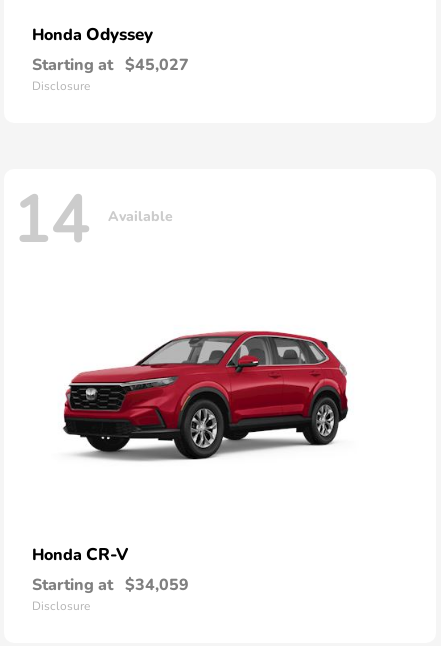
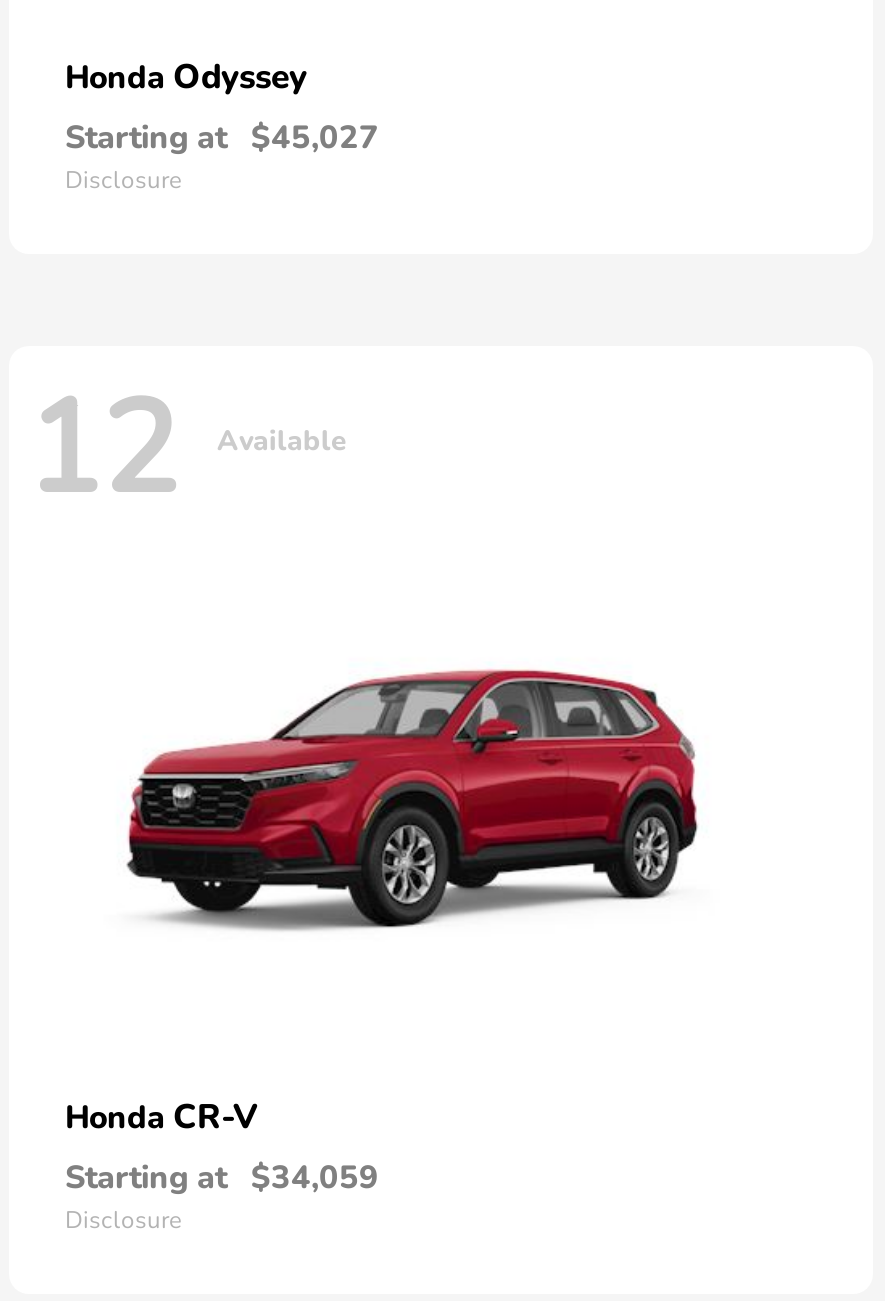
- 14 Available
+ 12 Available
